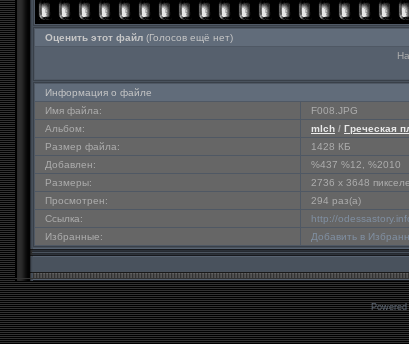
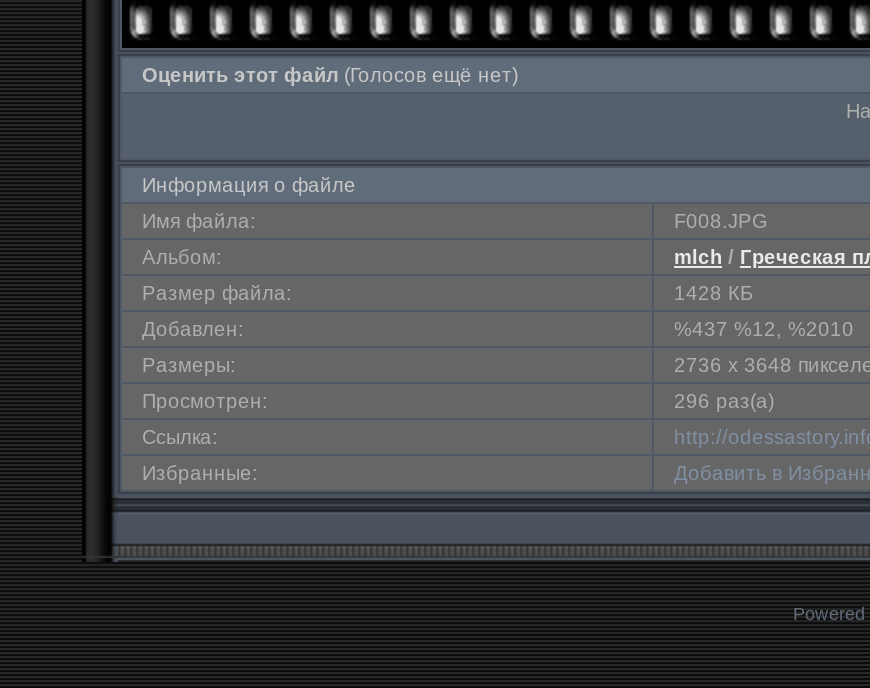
- 294 раз(а)
+ 296 раз(а)
